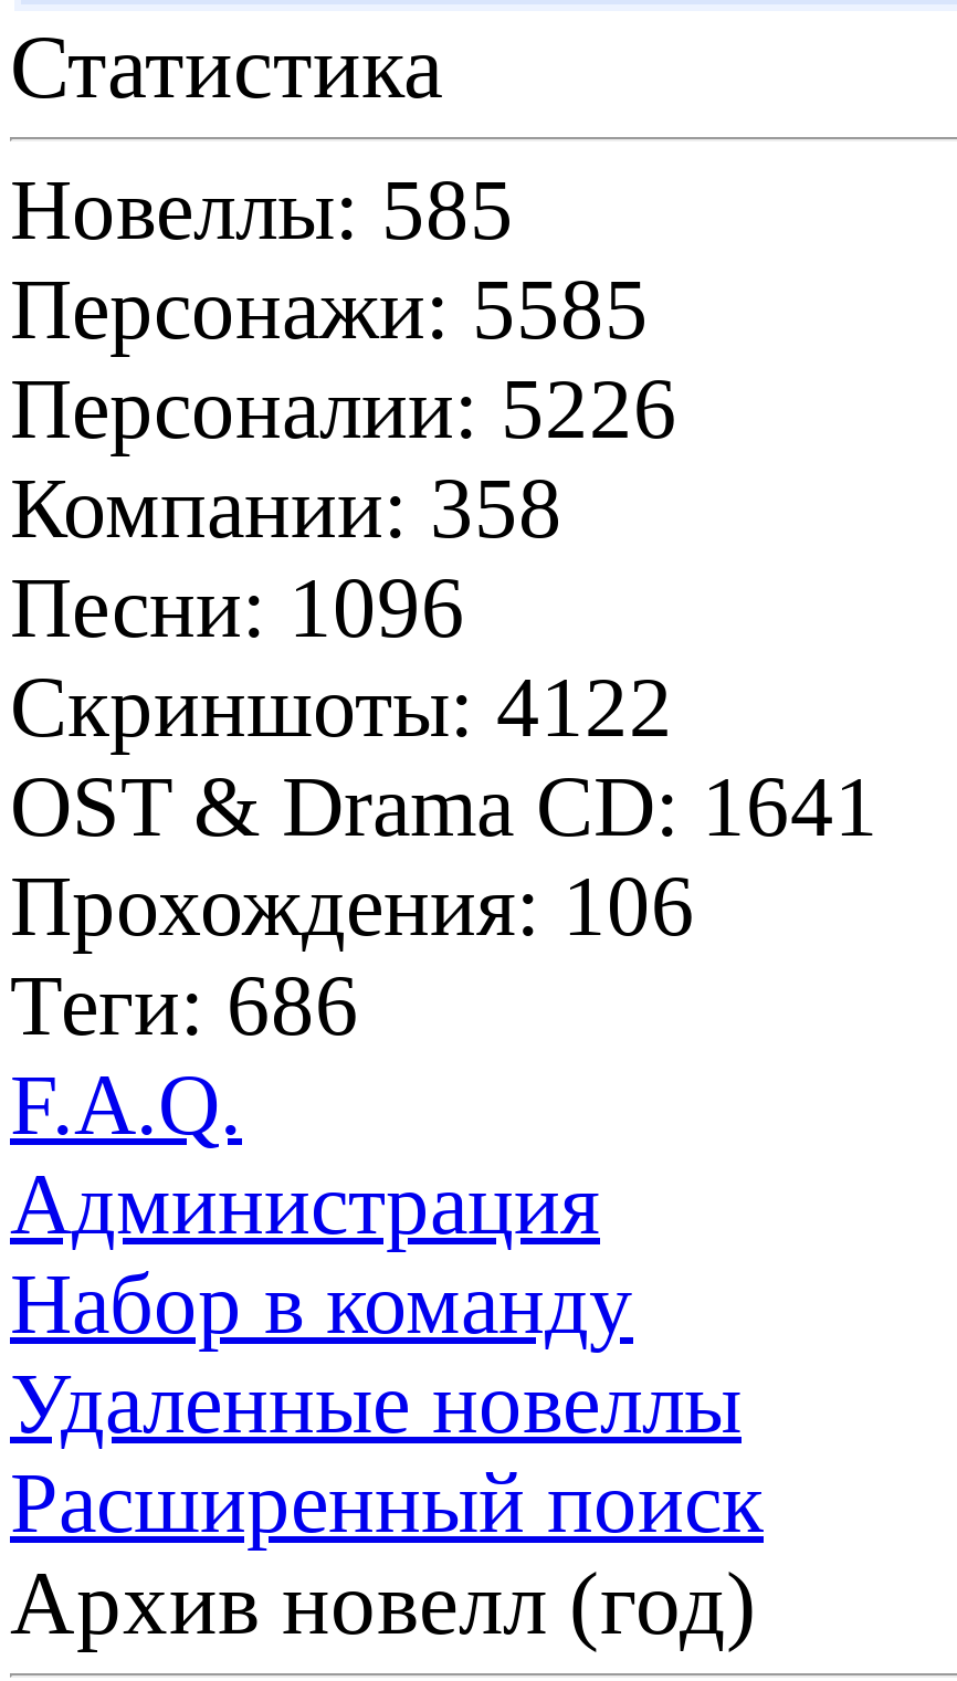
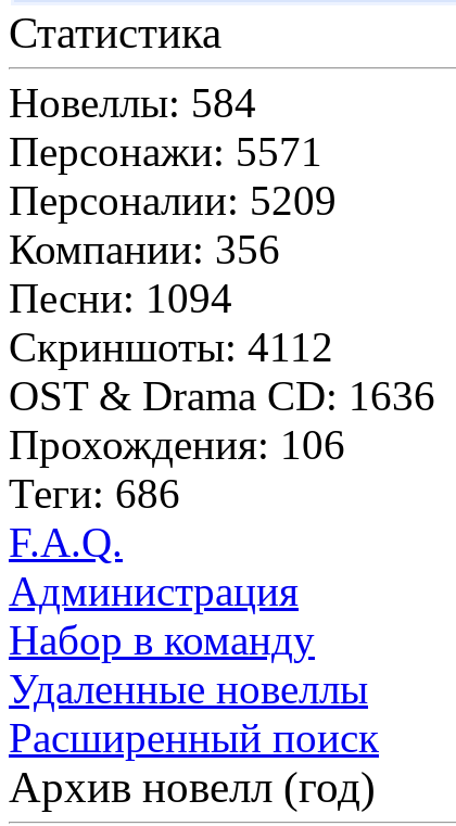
- Новеллы: 585
+ Новеллы: 584

- Персонажи: 5585
+ Персонажи: 5571

- Персоналии: 5226
+ Персоналии: 5209

- Компании: 358
+ Компании: 356

- Песни: 1096
+ Песни: 1094

- Скриншоты: 4122
+ Скриншоты: 4112

- OST & Drama CD: 1641
+ OST & Drama CD: 1636
